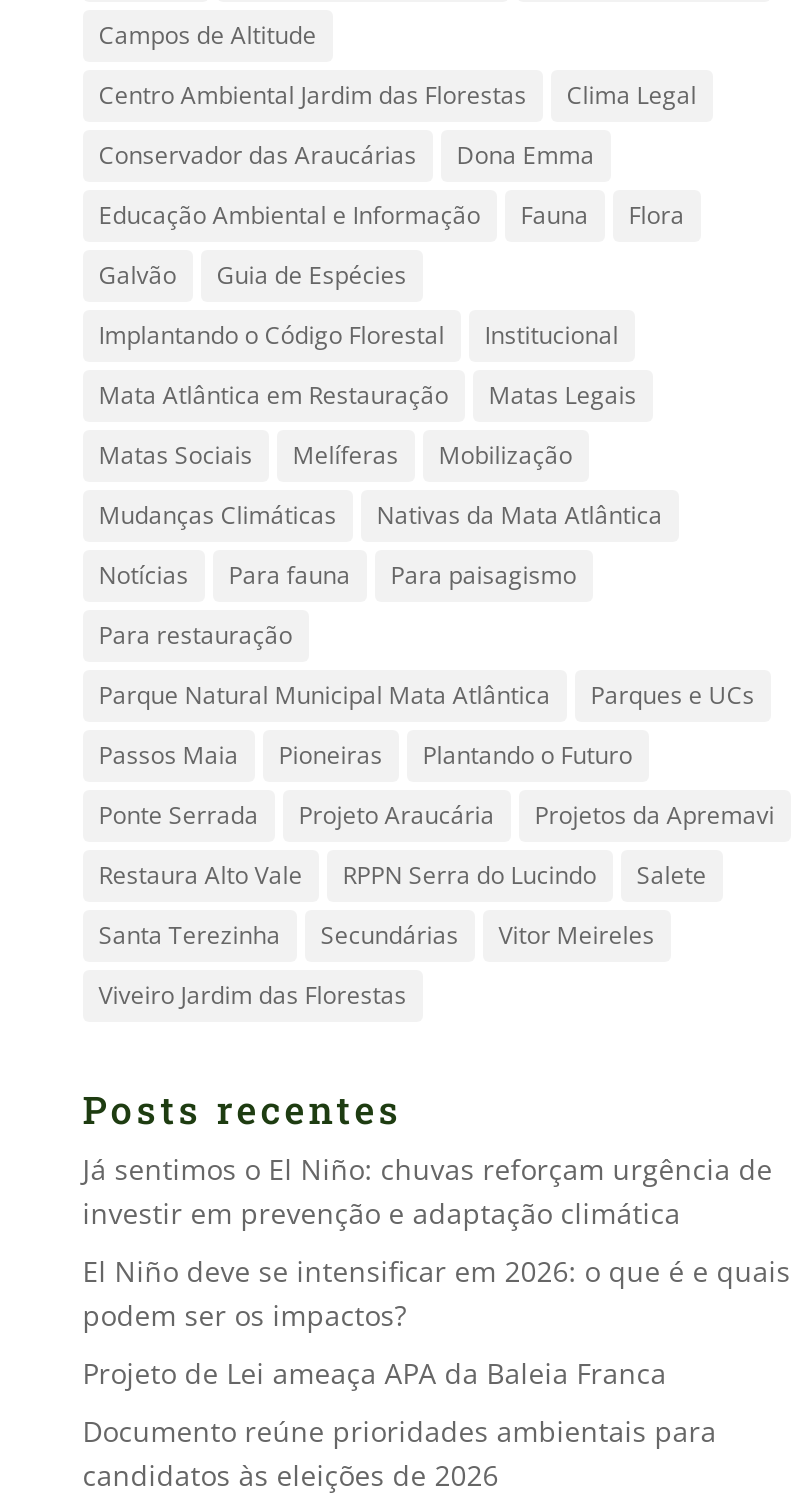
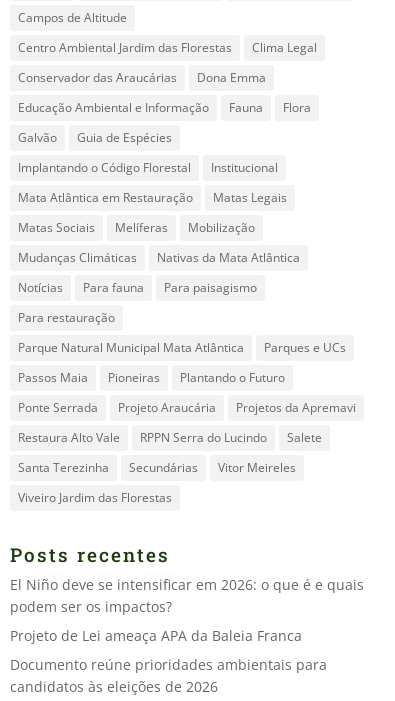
- Já sentimos o El Niño: chuvas reforçam urgência de
- investir em prevenção e adaptação climática
